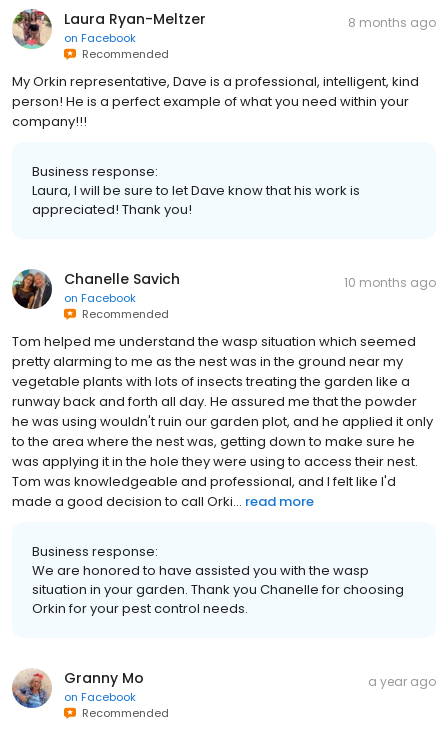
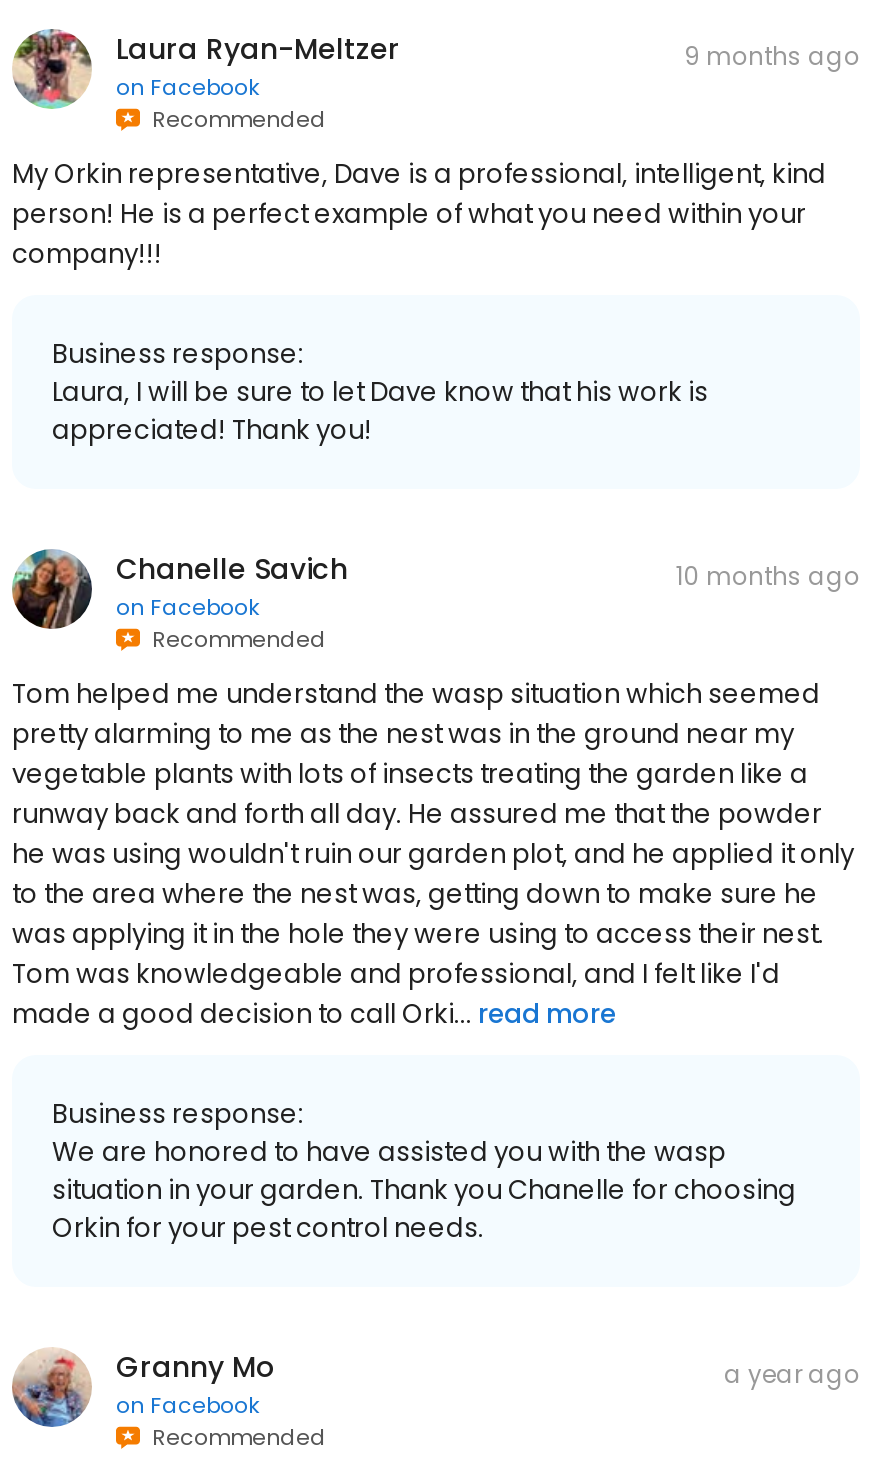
- 8 months ago
+ 9 months ago
